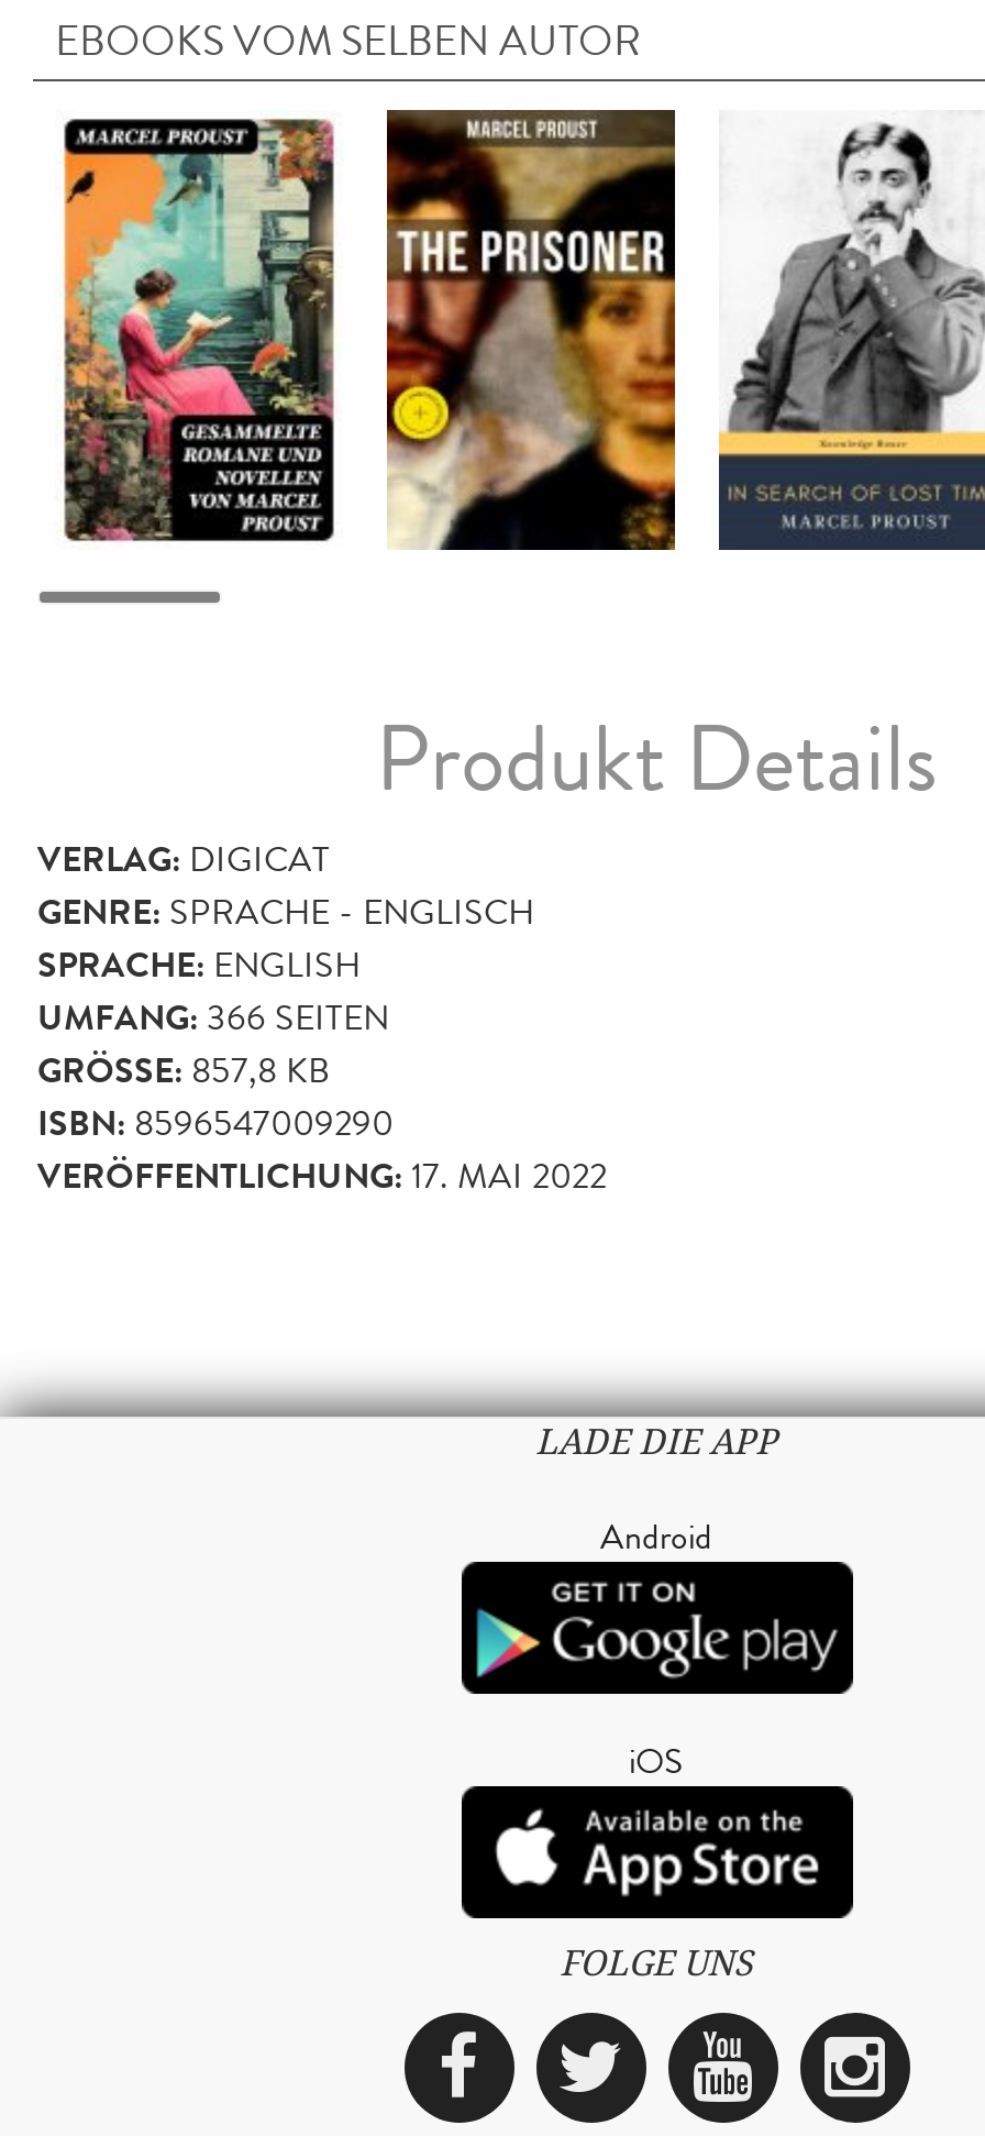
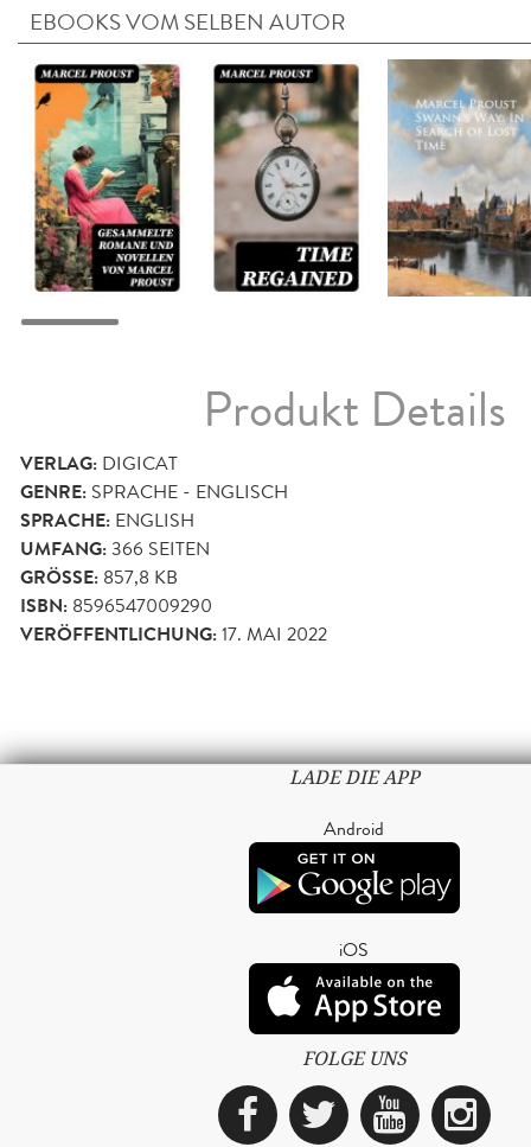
- [image]
+ [image]

- [image]
+ [image]
